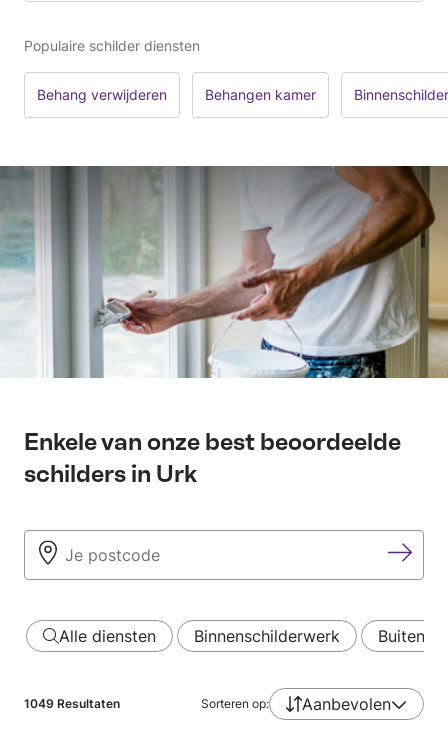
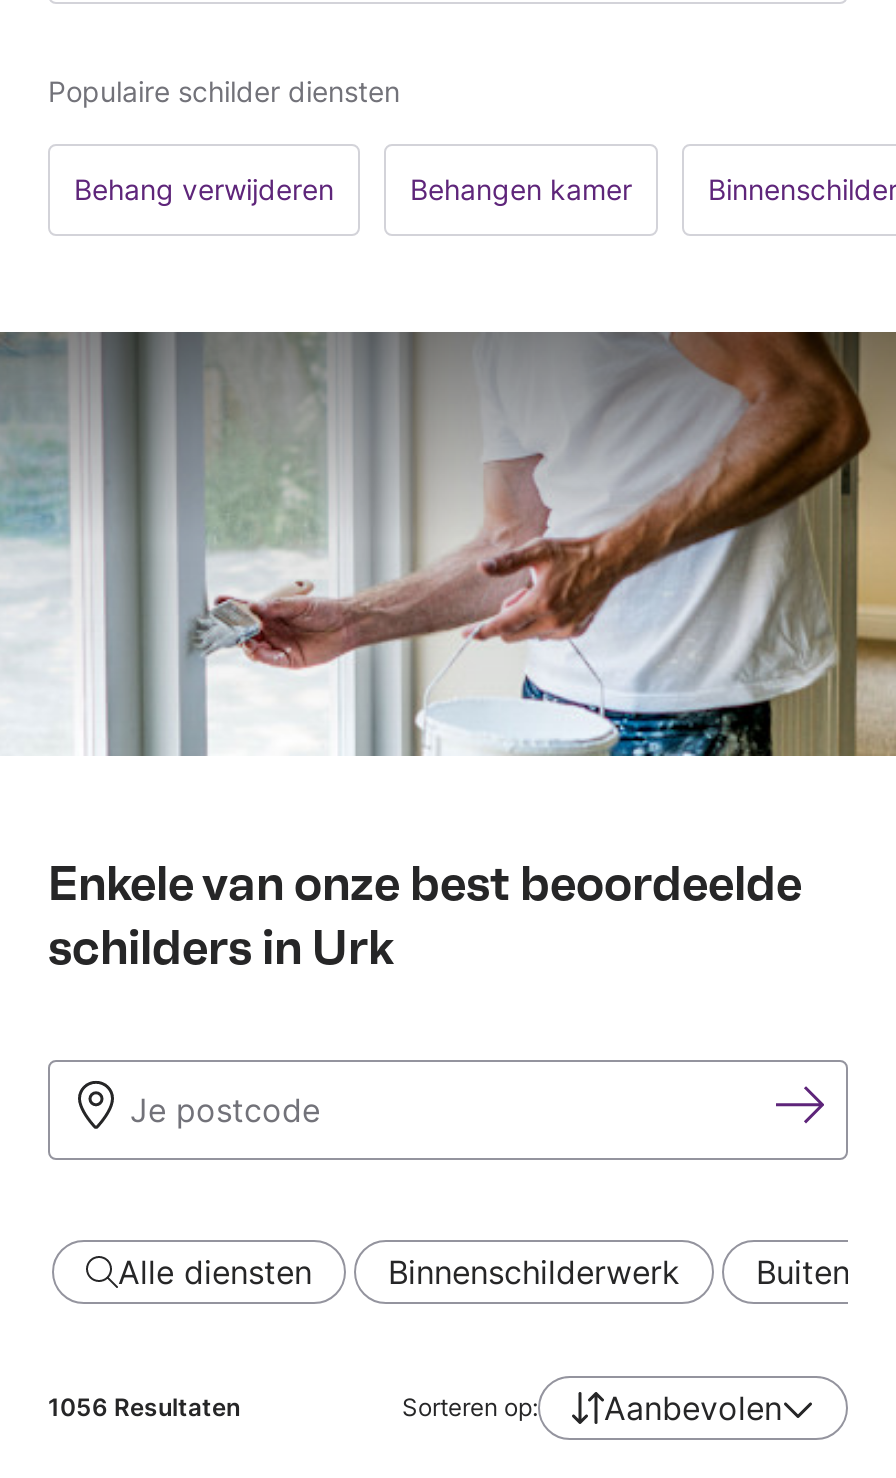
- 1049 Resultaten
+ 1056 Resultaten
